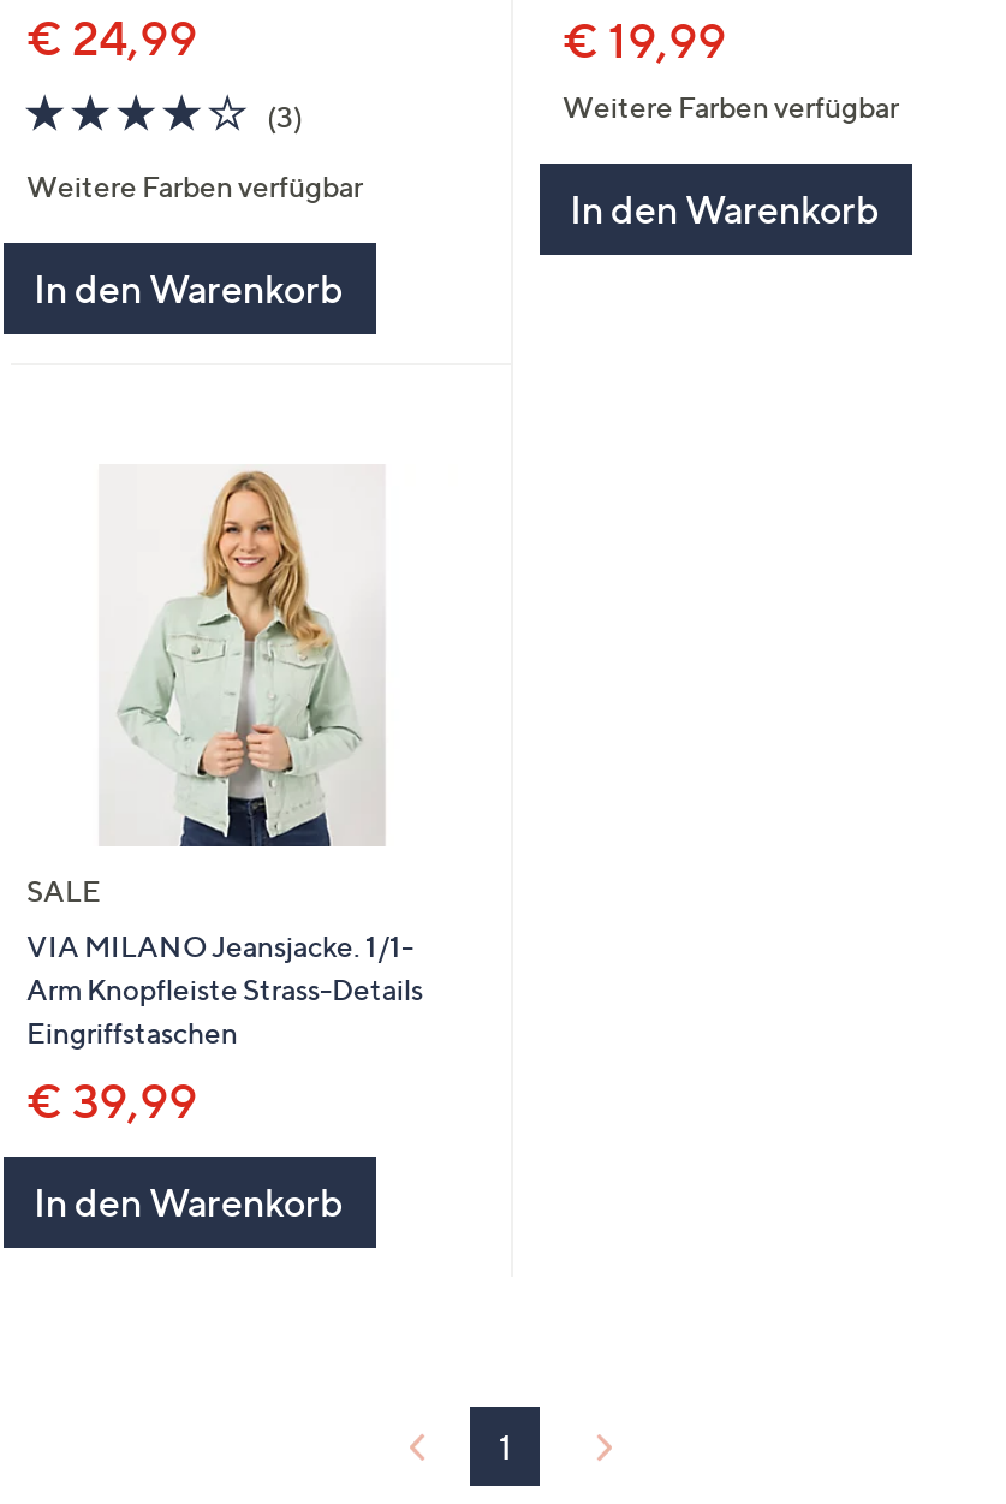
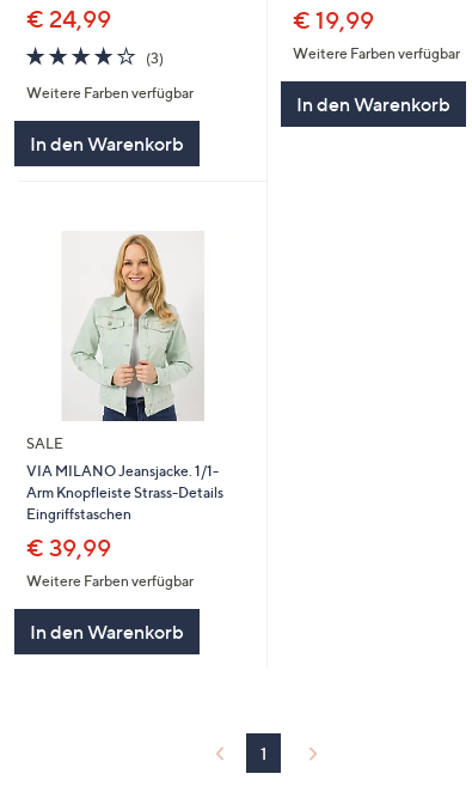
+ Weitere Farben verfügbar
